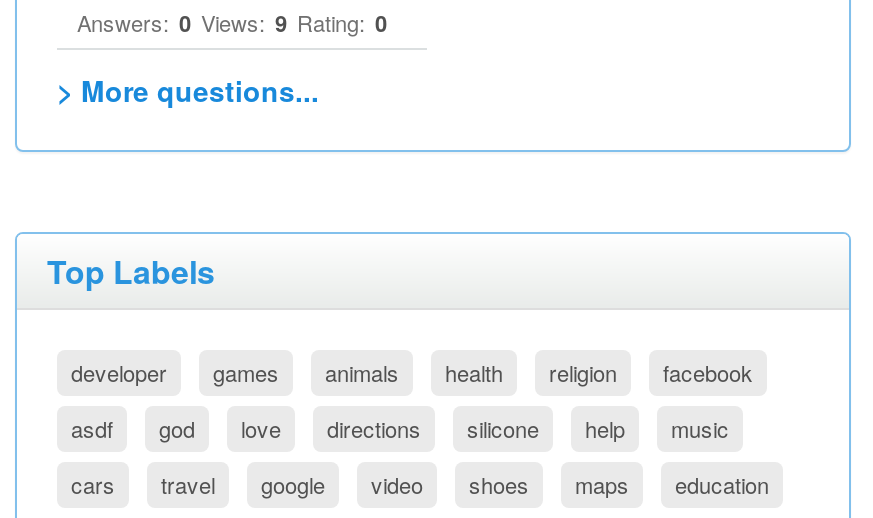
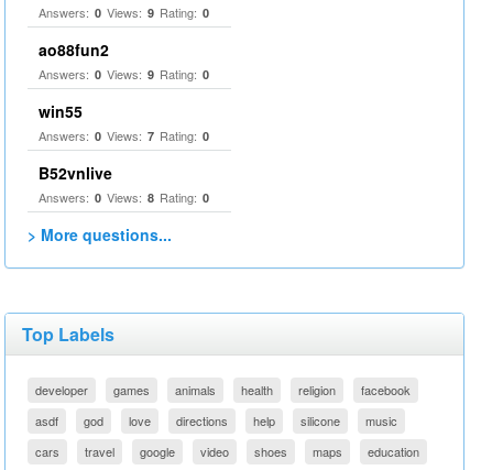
+ ao88fun2
+ Answers: 0 Views: 9 Rating: 0
+ win55
+ Answers: 0 Views: 7 Rating: 0
+ B52vnlive
+ Answers: 0 Views: 8 Rating: 0

moved down: silicone
